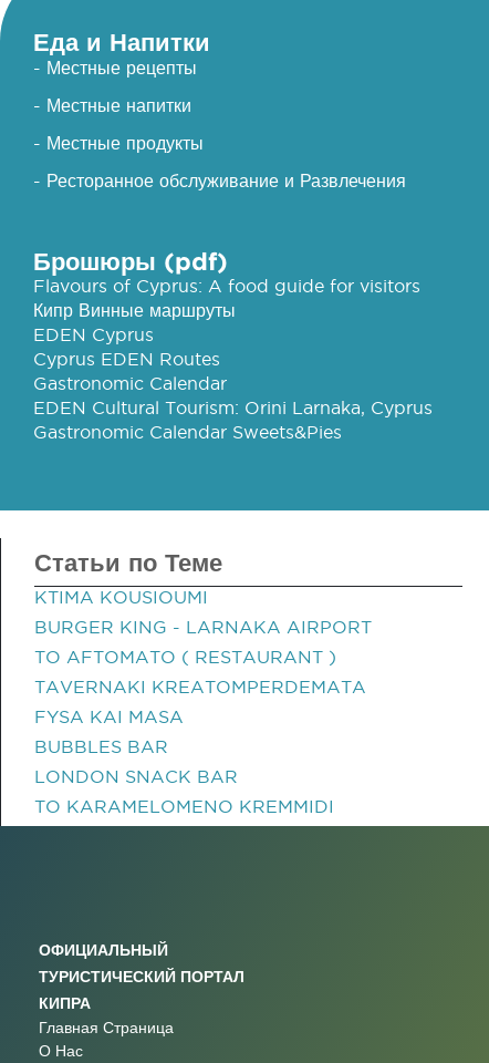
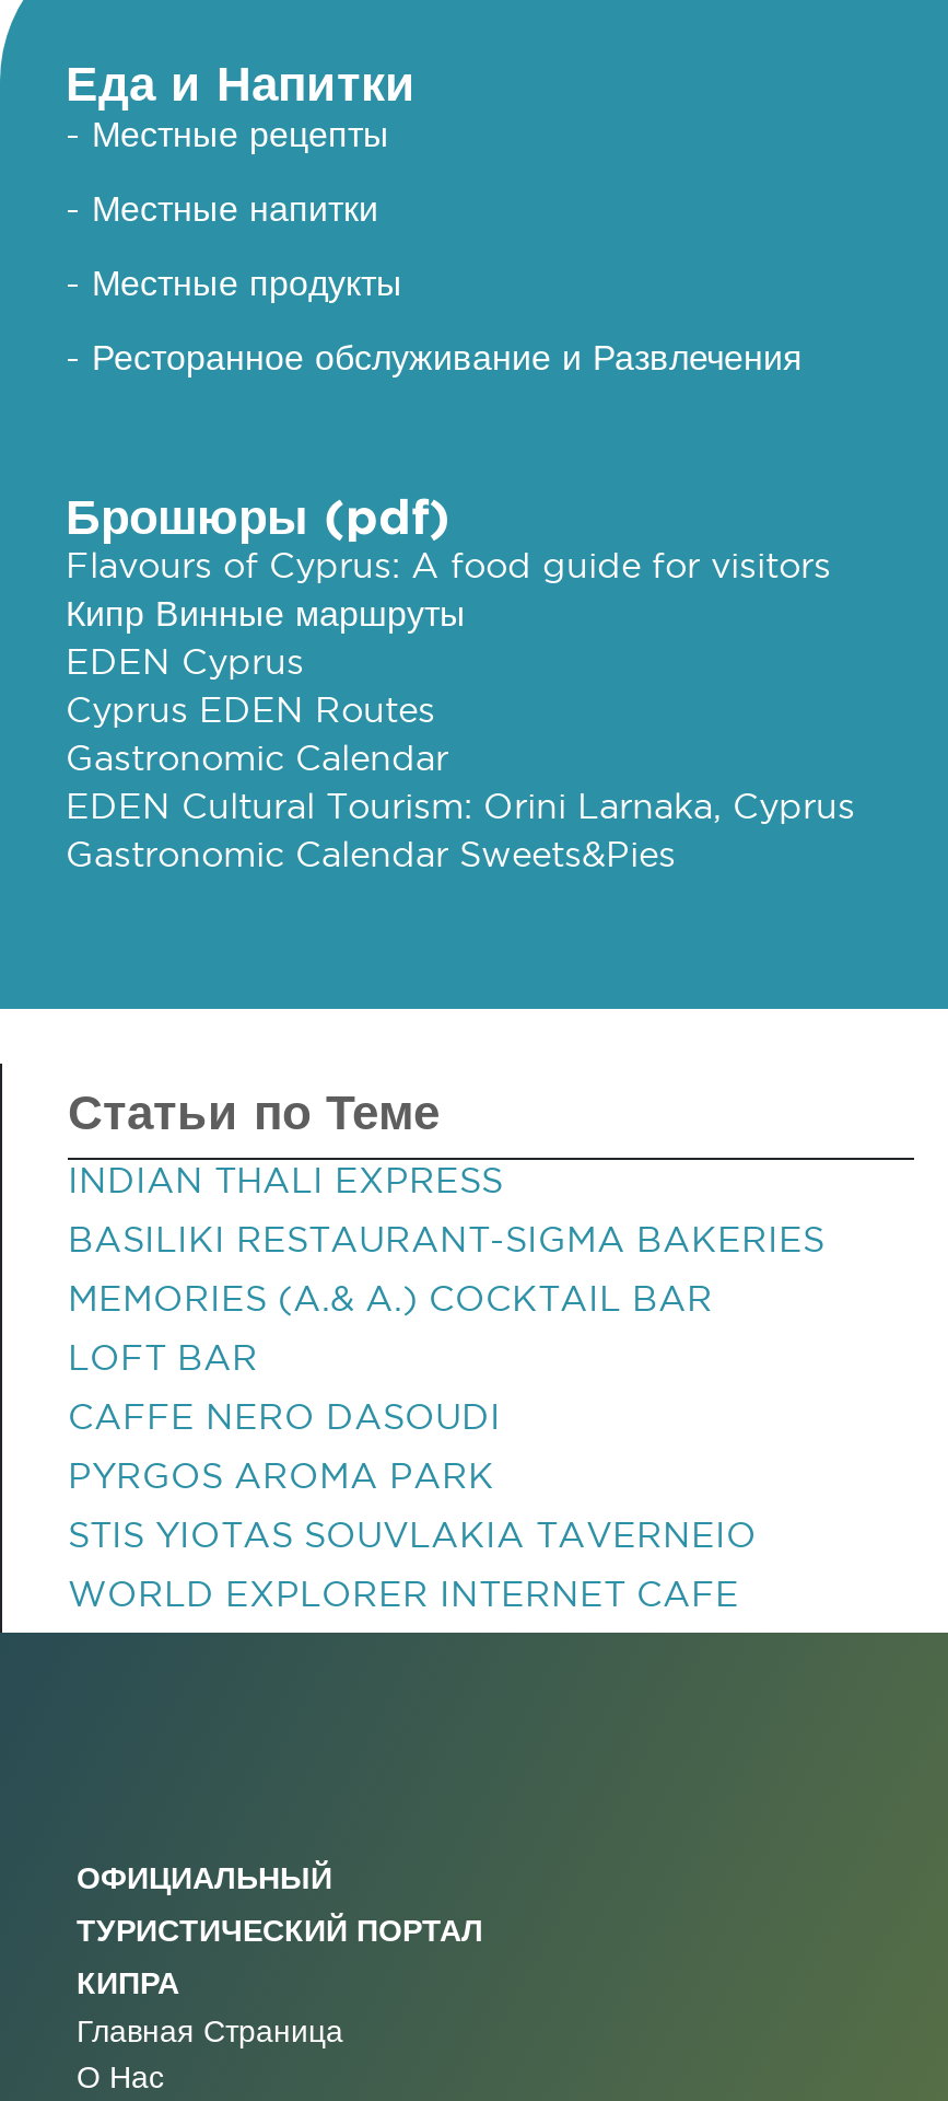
- KTIMA KOUSIOUMI
+ INDIAN THALI EXPRESS

- BURGER KING - LARNAKA AIRPORT
+ BASILIKI RESTAURANT-SIGMA BAKERIES

- TO AFTOMATO ( RESTAURANT )
+ MEMORIES (A.& A.) COCKTAIL BAR

- TAVERNAKI KREATOMPERDEMATA
+ LOFT BAR

- FYSA KAI MASA
+ CAFFE NERO DASOUDI

- BUBBLES BAR
+ PYRGOS AROMA PARK

- LONDON SNACK BAR
+ STIS YIOTAS SOUVLAKIA TAVERNEIO

- TO KARAMELOMENO KREMMIDI
+ WORLD EXPLORER INTERNET CAFE
